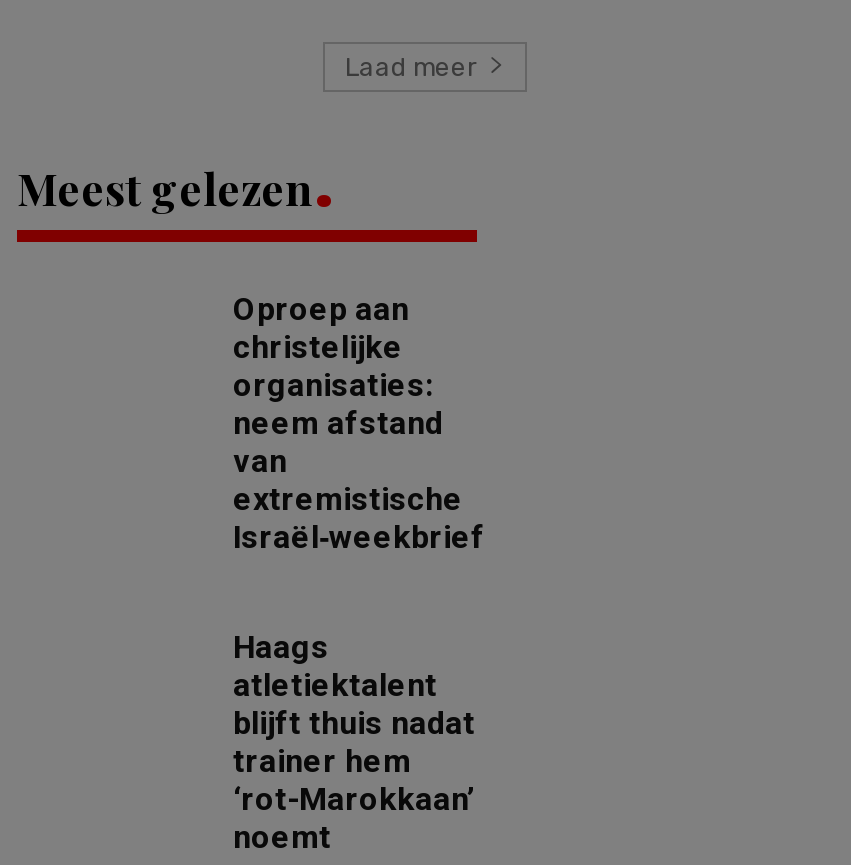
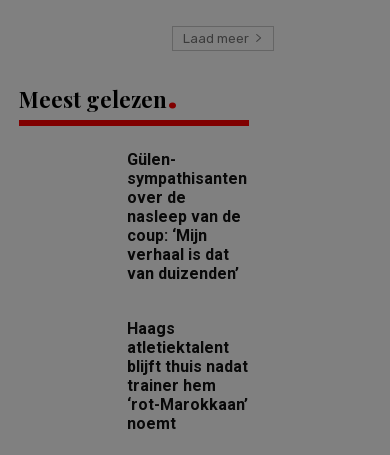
- Oproep aan
- christelijke
- organisaties:
- neem afstand
- van
- extremistische
- Israël‑weekbrief
+ Gülen-
+ sympathisanten
+ over de
+ nasleep van de
+ coup: ‘Mijn
+ verhaal is dat
+ van duizenden’
